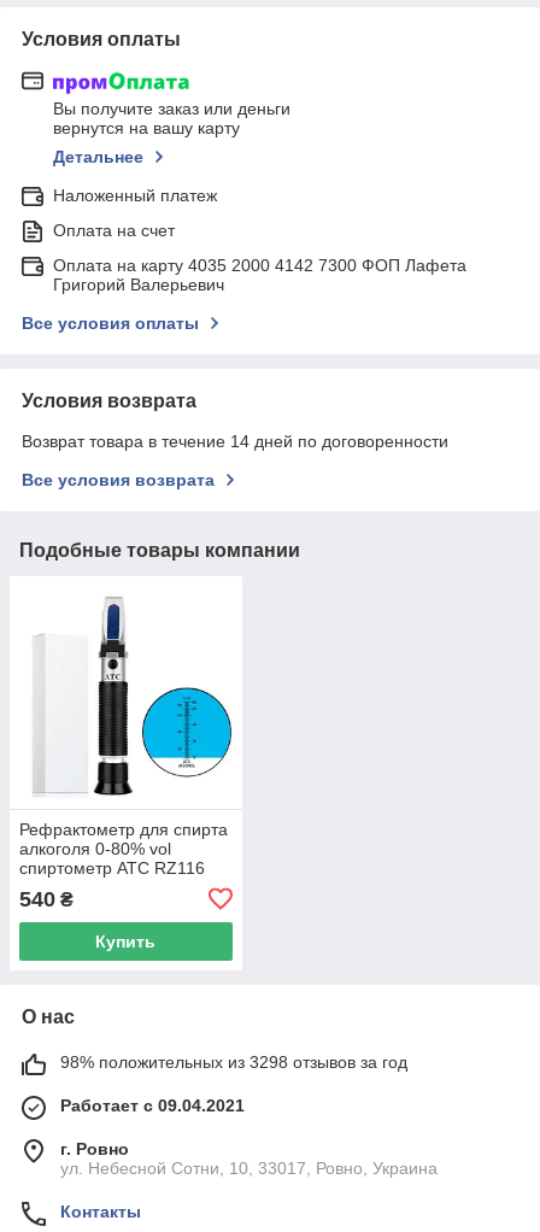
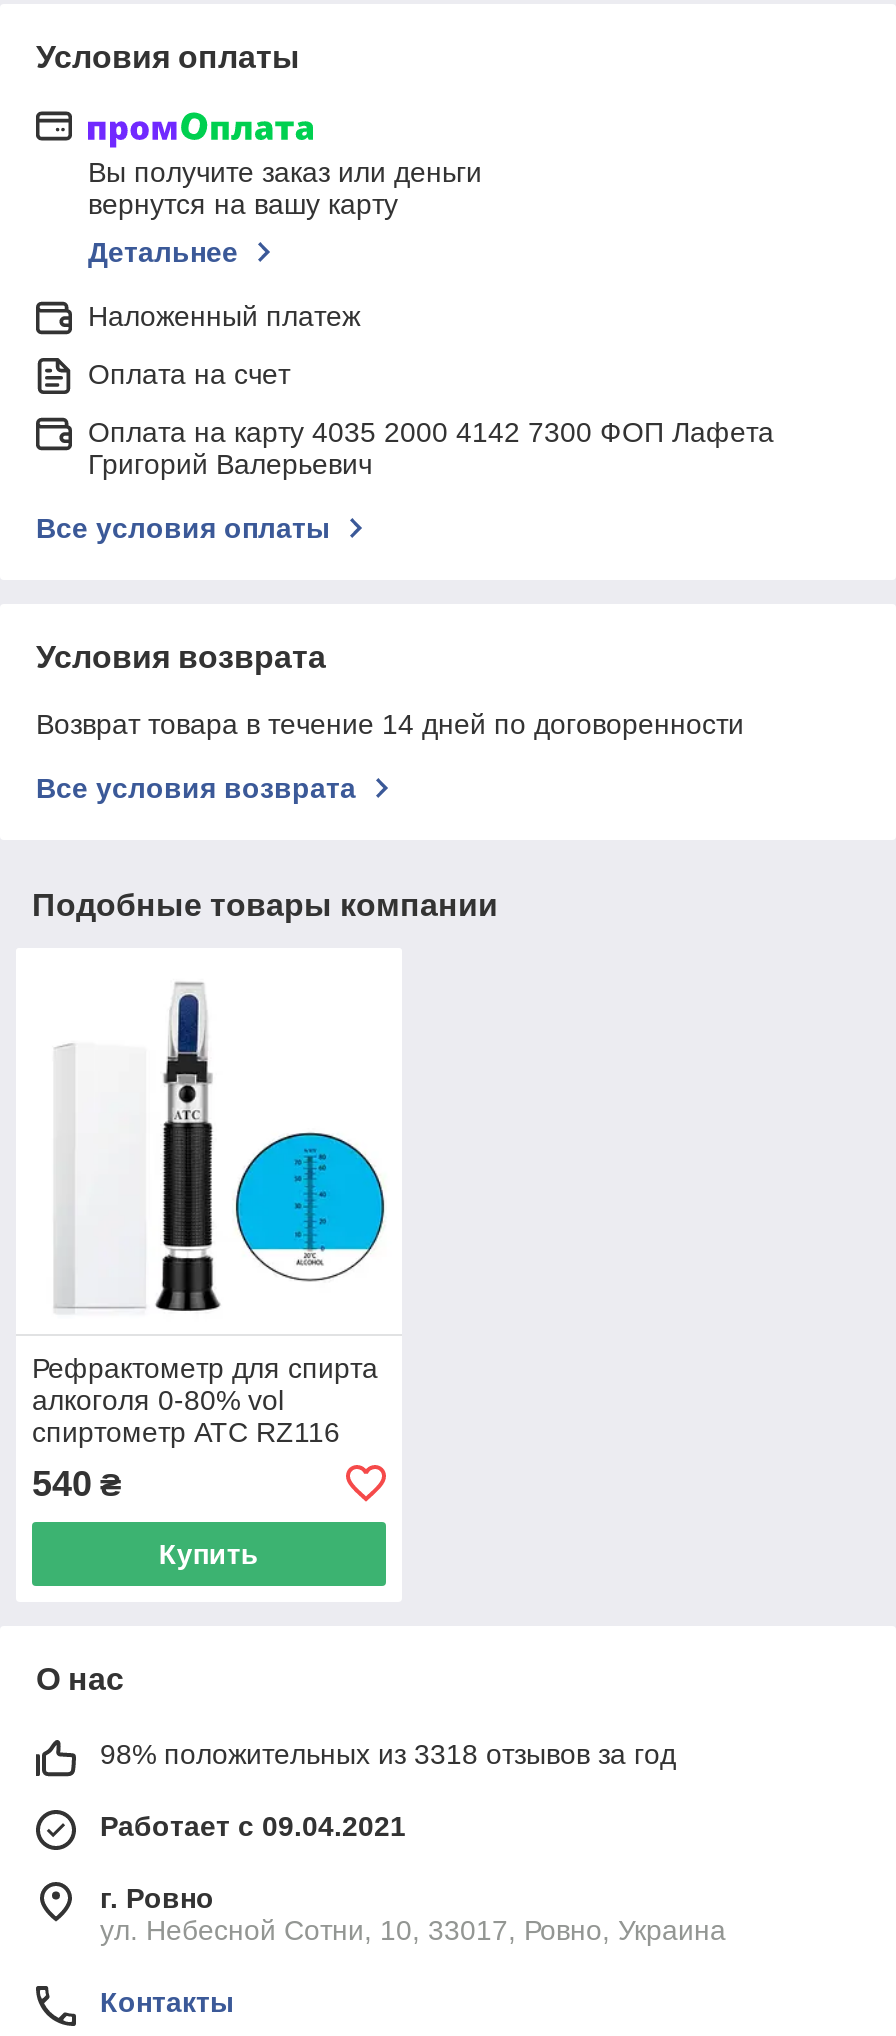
- 98% положительных из 3298 отзывов за год
+ 98% положительных из 3318 отзывов за год
